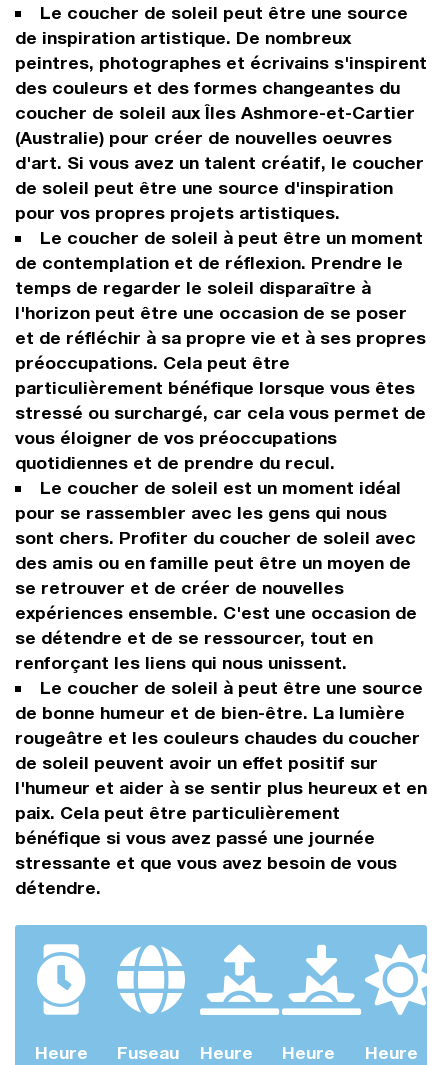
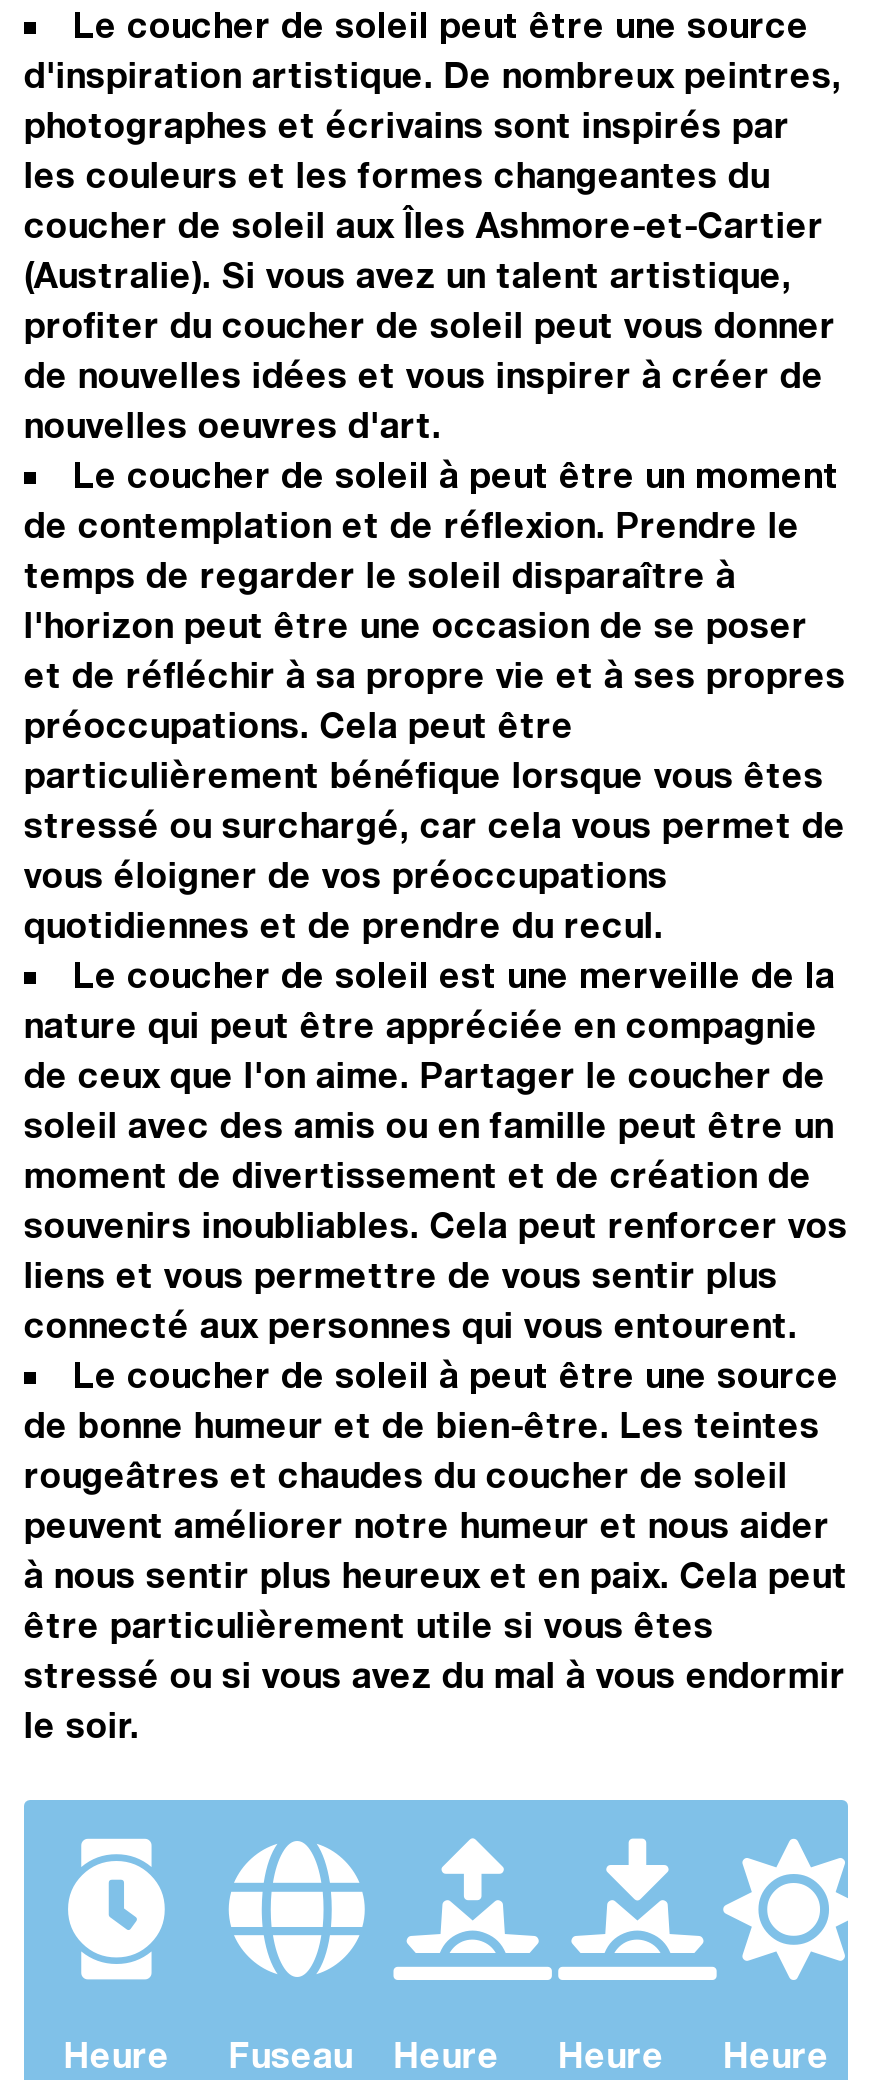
- de inspiration artistique. De nombreux
- peintres, photographes et écrivains s'inspirent
- des couleurs et des formes changeantes du
+ d'inspiration artistique. De nombreux peintres,
+ photographes et écrivains sont inspirés par
+ les couleurs et les formes changeantes du

- (Australie) pour créer de nouvelles oeuvres
- d'art. Si vous avez un talent créatif, le coucher
- de soleil peut être une source d'inspiration
- pour vos propres projets artistiques.
+ (Australie). Si vous avez un talent artistique,
+ profiter du coucher de soleil peut vous donner
+ de nouvelles idées et vous inspirer à créer de
+ nouvelles oeuvres d'art.

- Le coucher de soleil est un moment idéal
- pour se rassembler avec les gens qui nous
- sont chers. Profiter du coucher de soleil avec
- des amis ou en famille peut être un moyen de
- se retrouver et de créer de nouvelles
- expériences ensemble. C'est une occasion de
- se détendre et de se ressourcer, tout en
- renforçant les liens qui nous unissent.
+ Le coucher de soleil est une merveille de la
+ nature qui peut être appréciée en compagnie
+ de ceux que l'on aime. Partager le coucher de
+ soleil avec des amis ou en famille peut être un
+ moment de divertissement et de création de
+ souvenirs inoubliables. Cela peut renforcer vos
+ liens et vous permettre de vous sentir plus
+ connecté aux personnes qui vous entourent.

- de bonne humeur et de bien-être. La lumière
- rougeâtre et les couleurs chaudes du coucher
- de soleil peuvent avoir un effet positif sur
- l'humeur et aider à se sentir plus heureux et en
- paix. Cela peut être particulièrement
- bénéfique si vous avez passé une journée
- stressante et que vous avez besoin de vous
- détendre.
+ de bonne humeur et de bien-être. Les teintes
+ rougeâtres et chaudes du coucher de soleil
+ peuvent améliorer notre humeur et nous aider
+ à nous sentir plus heureux et en paix. Cela peut
+ être particulièrement utile si vous êtes
+ stressé ou si vous avez du mal à vous endormir
+ le soir.
